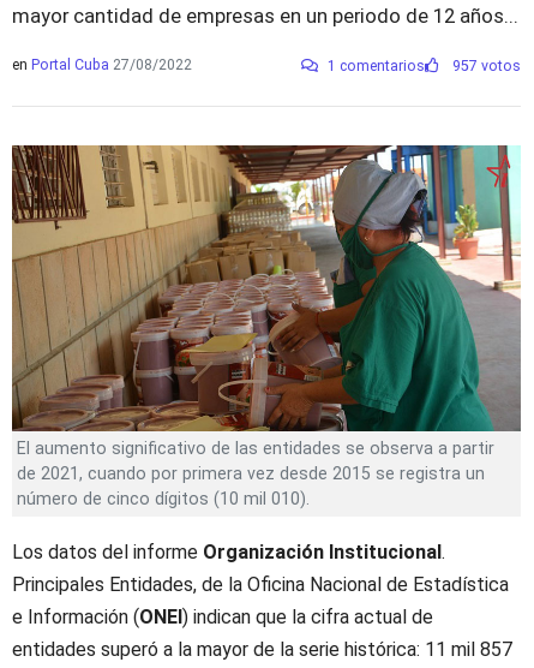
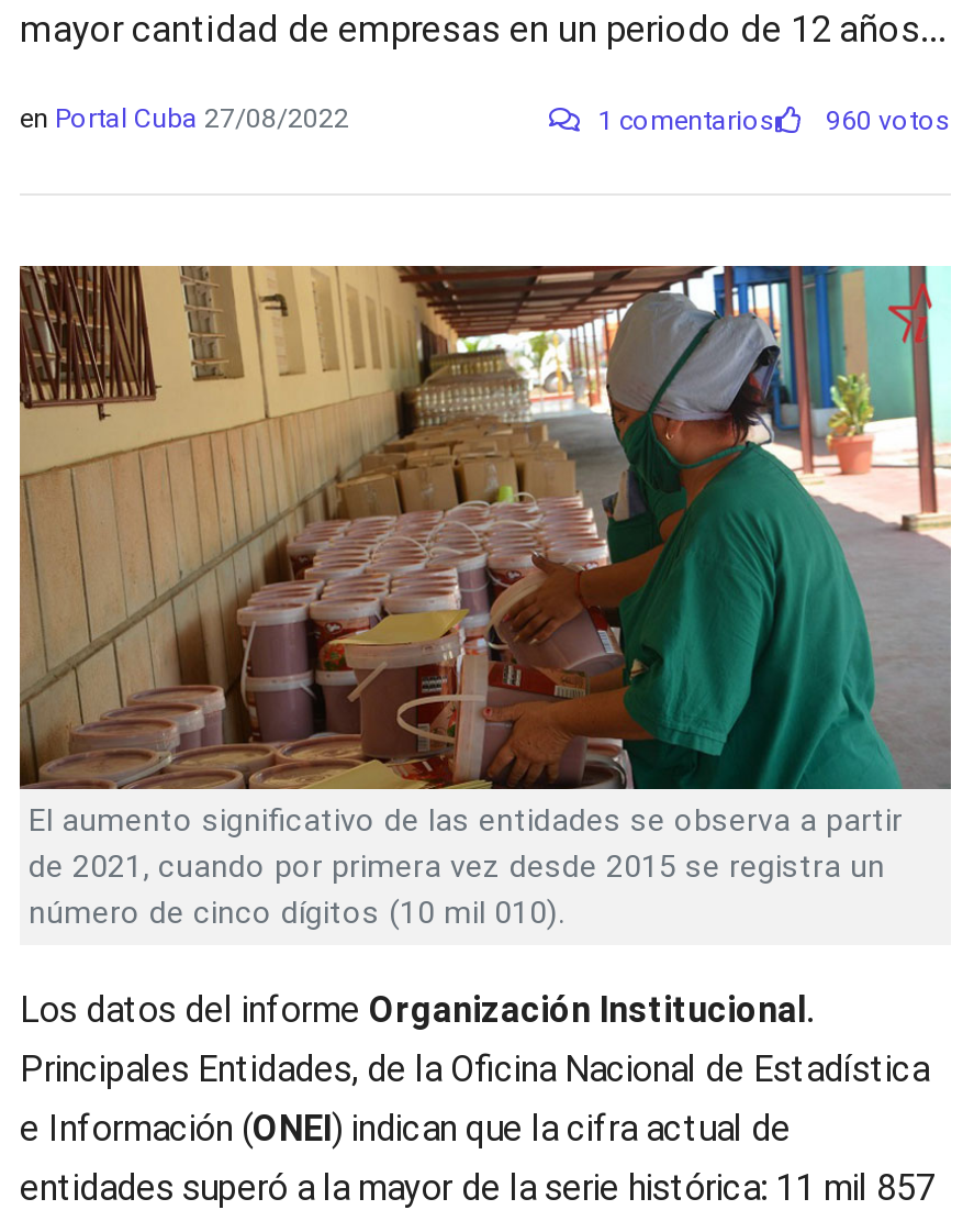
- 1 comentarios 957 votos
+ 1 comentarios 960 votos
